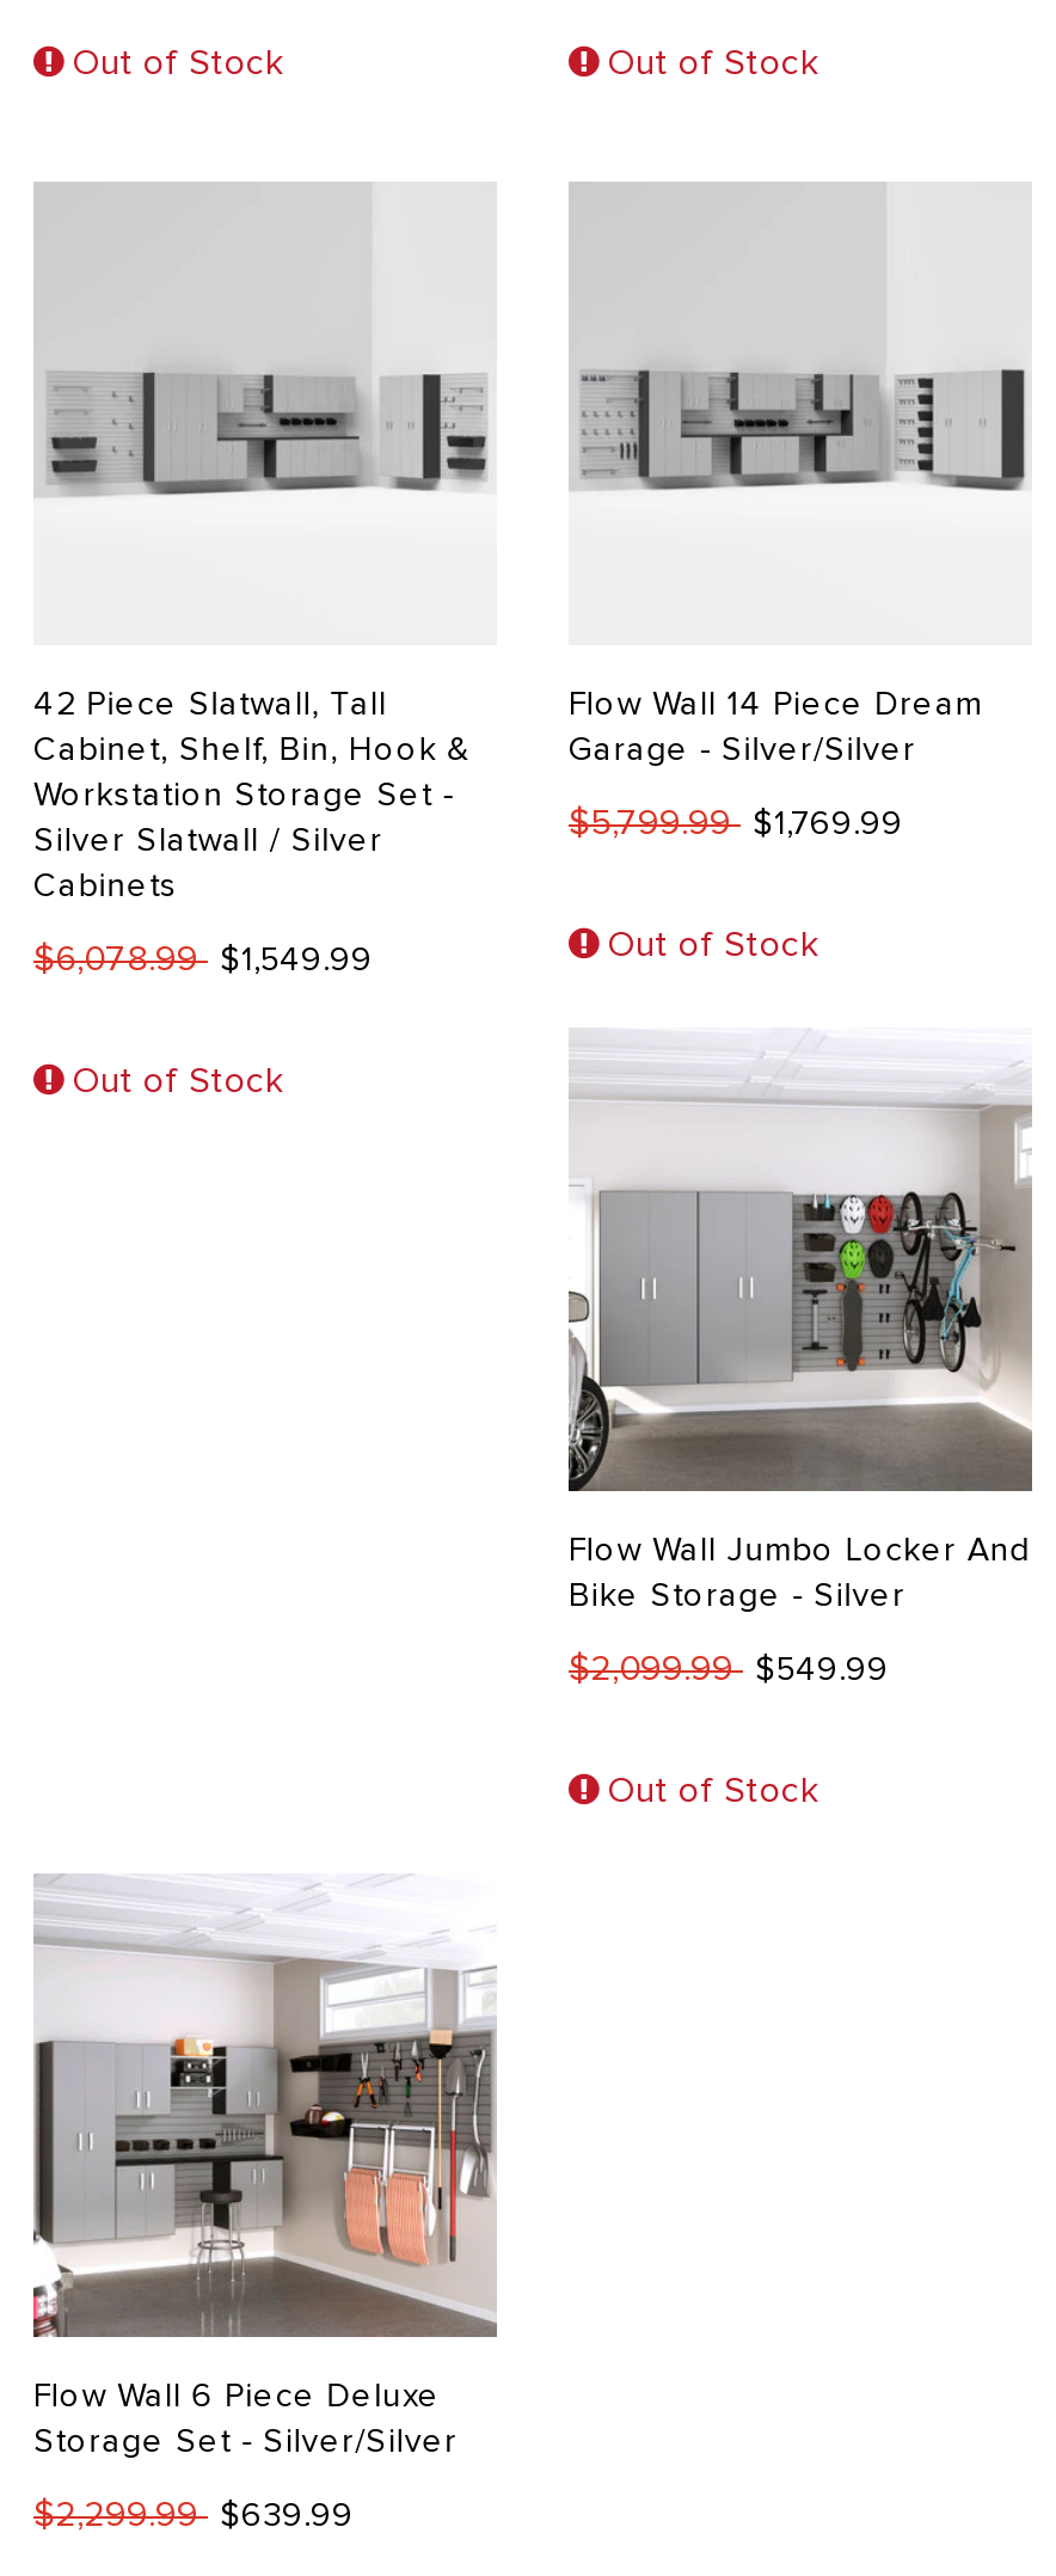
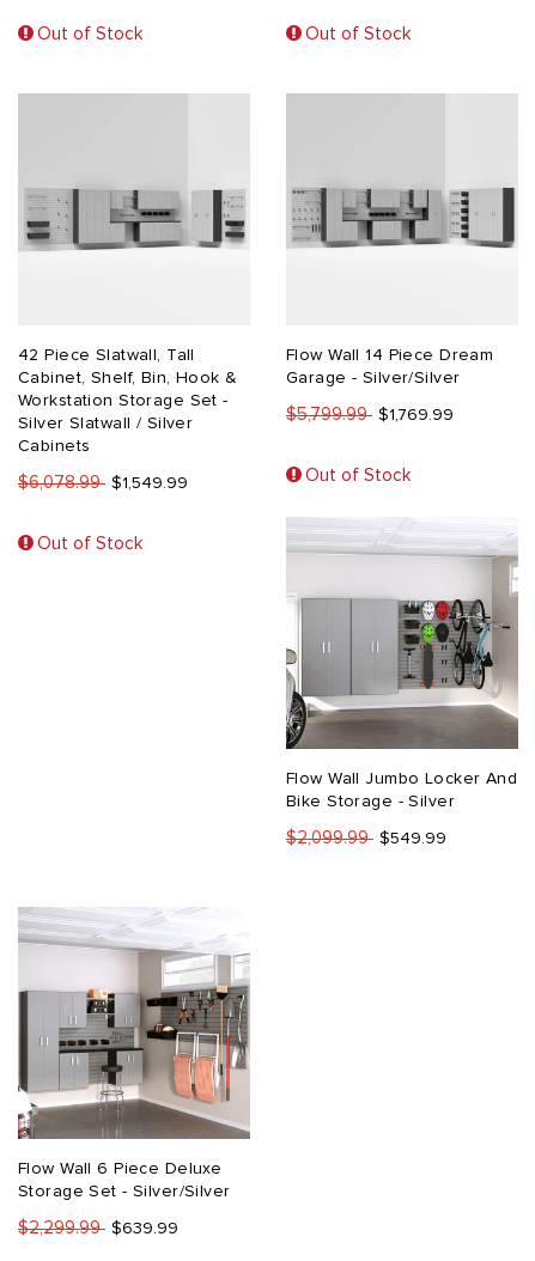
- Out of Stock
